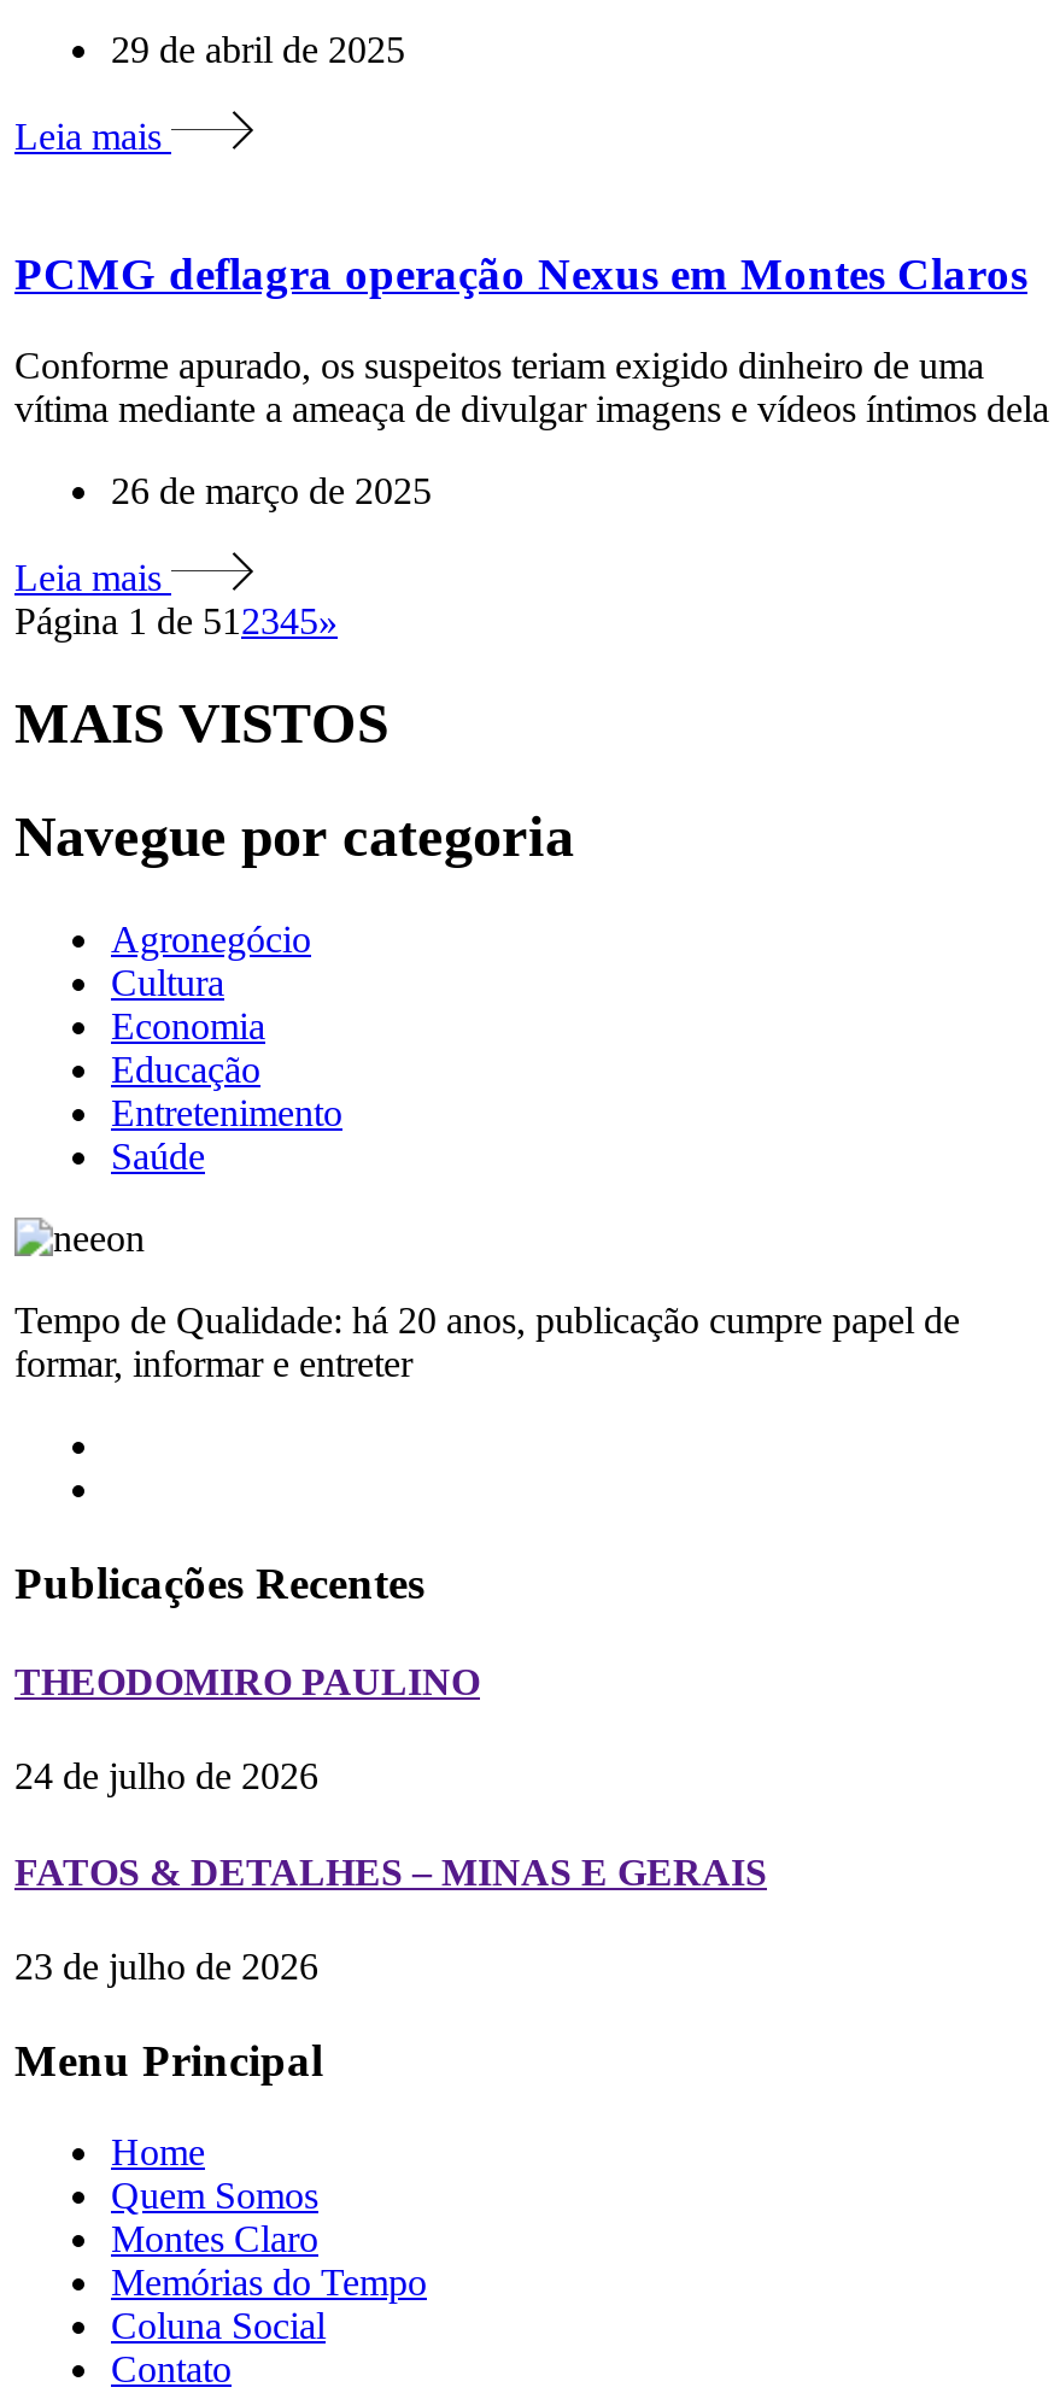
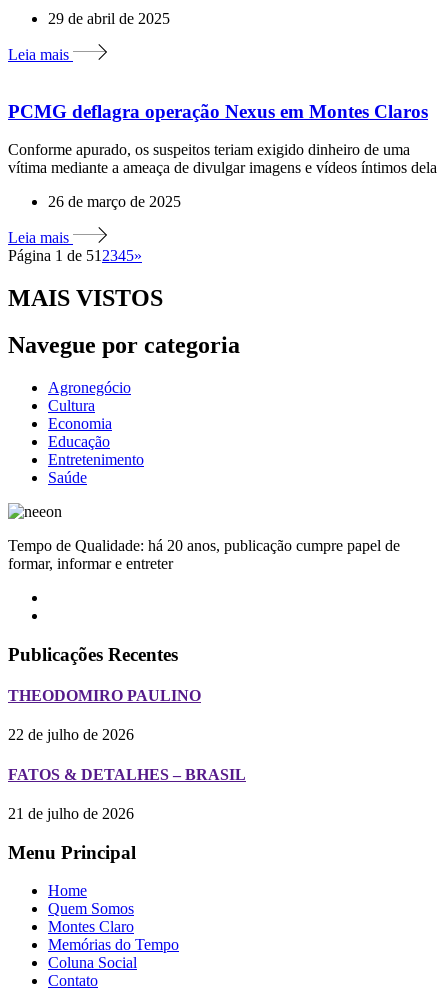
- 24 de julho de 2026
+ 22 de julho de 2026

- FATOS & DETALHES – MINAS E GERAIS
+ FATOS & DETALHES – BRASIL

- 23 de julho de 2026
+ 21 de julho de 2026
